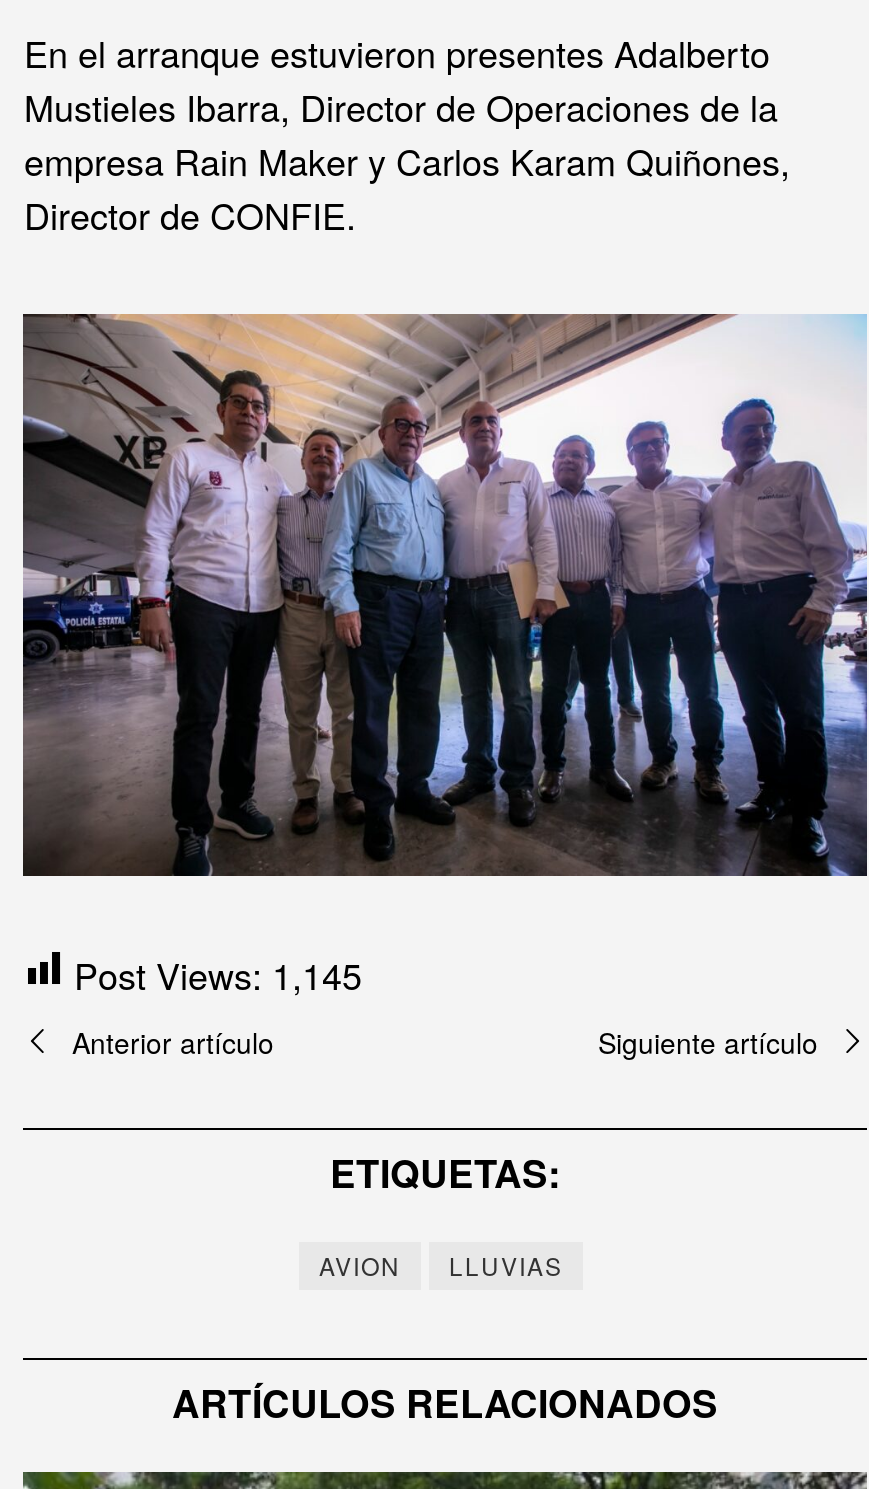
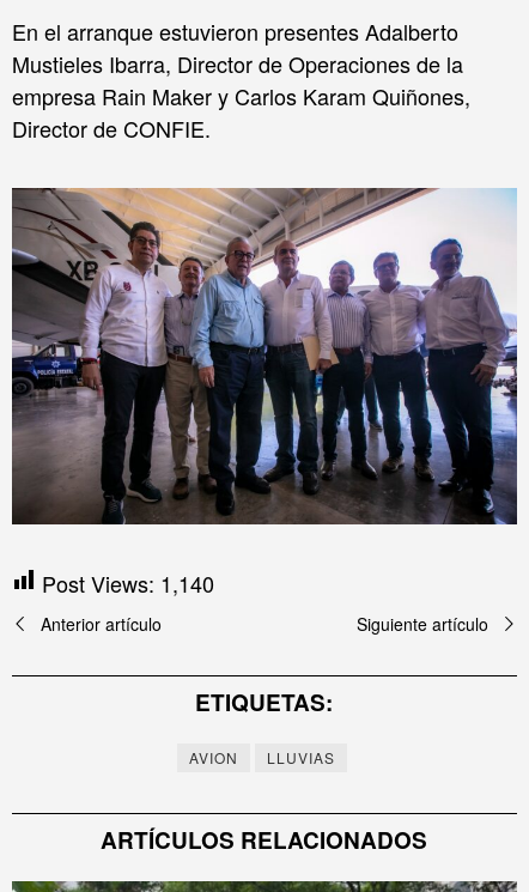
- Post Views: 1,145
+ Post Views: 1,140
